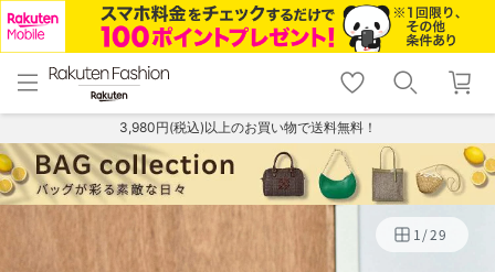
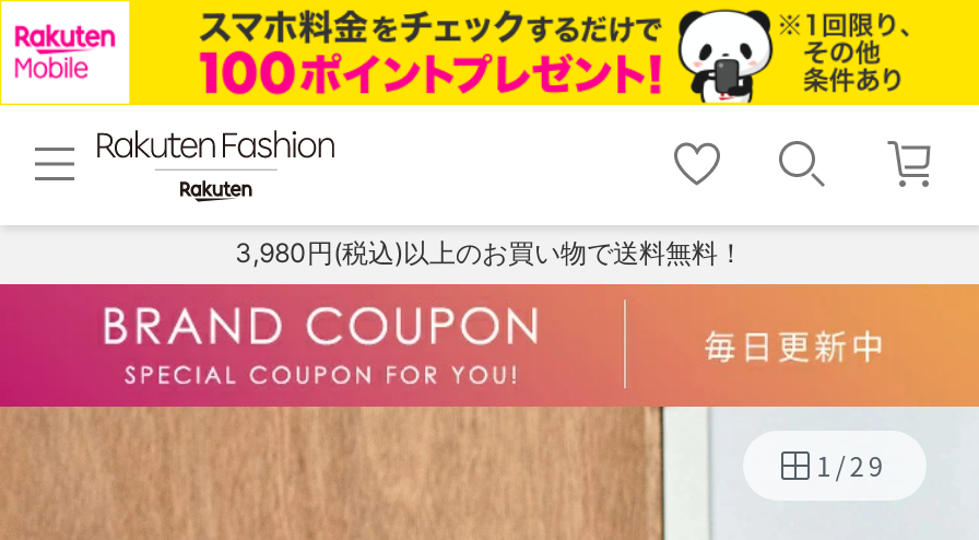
- [image]
+ [image]
